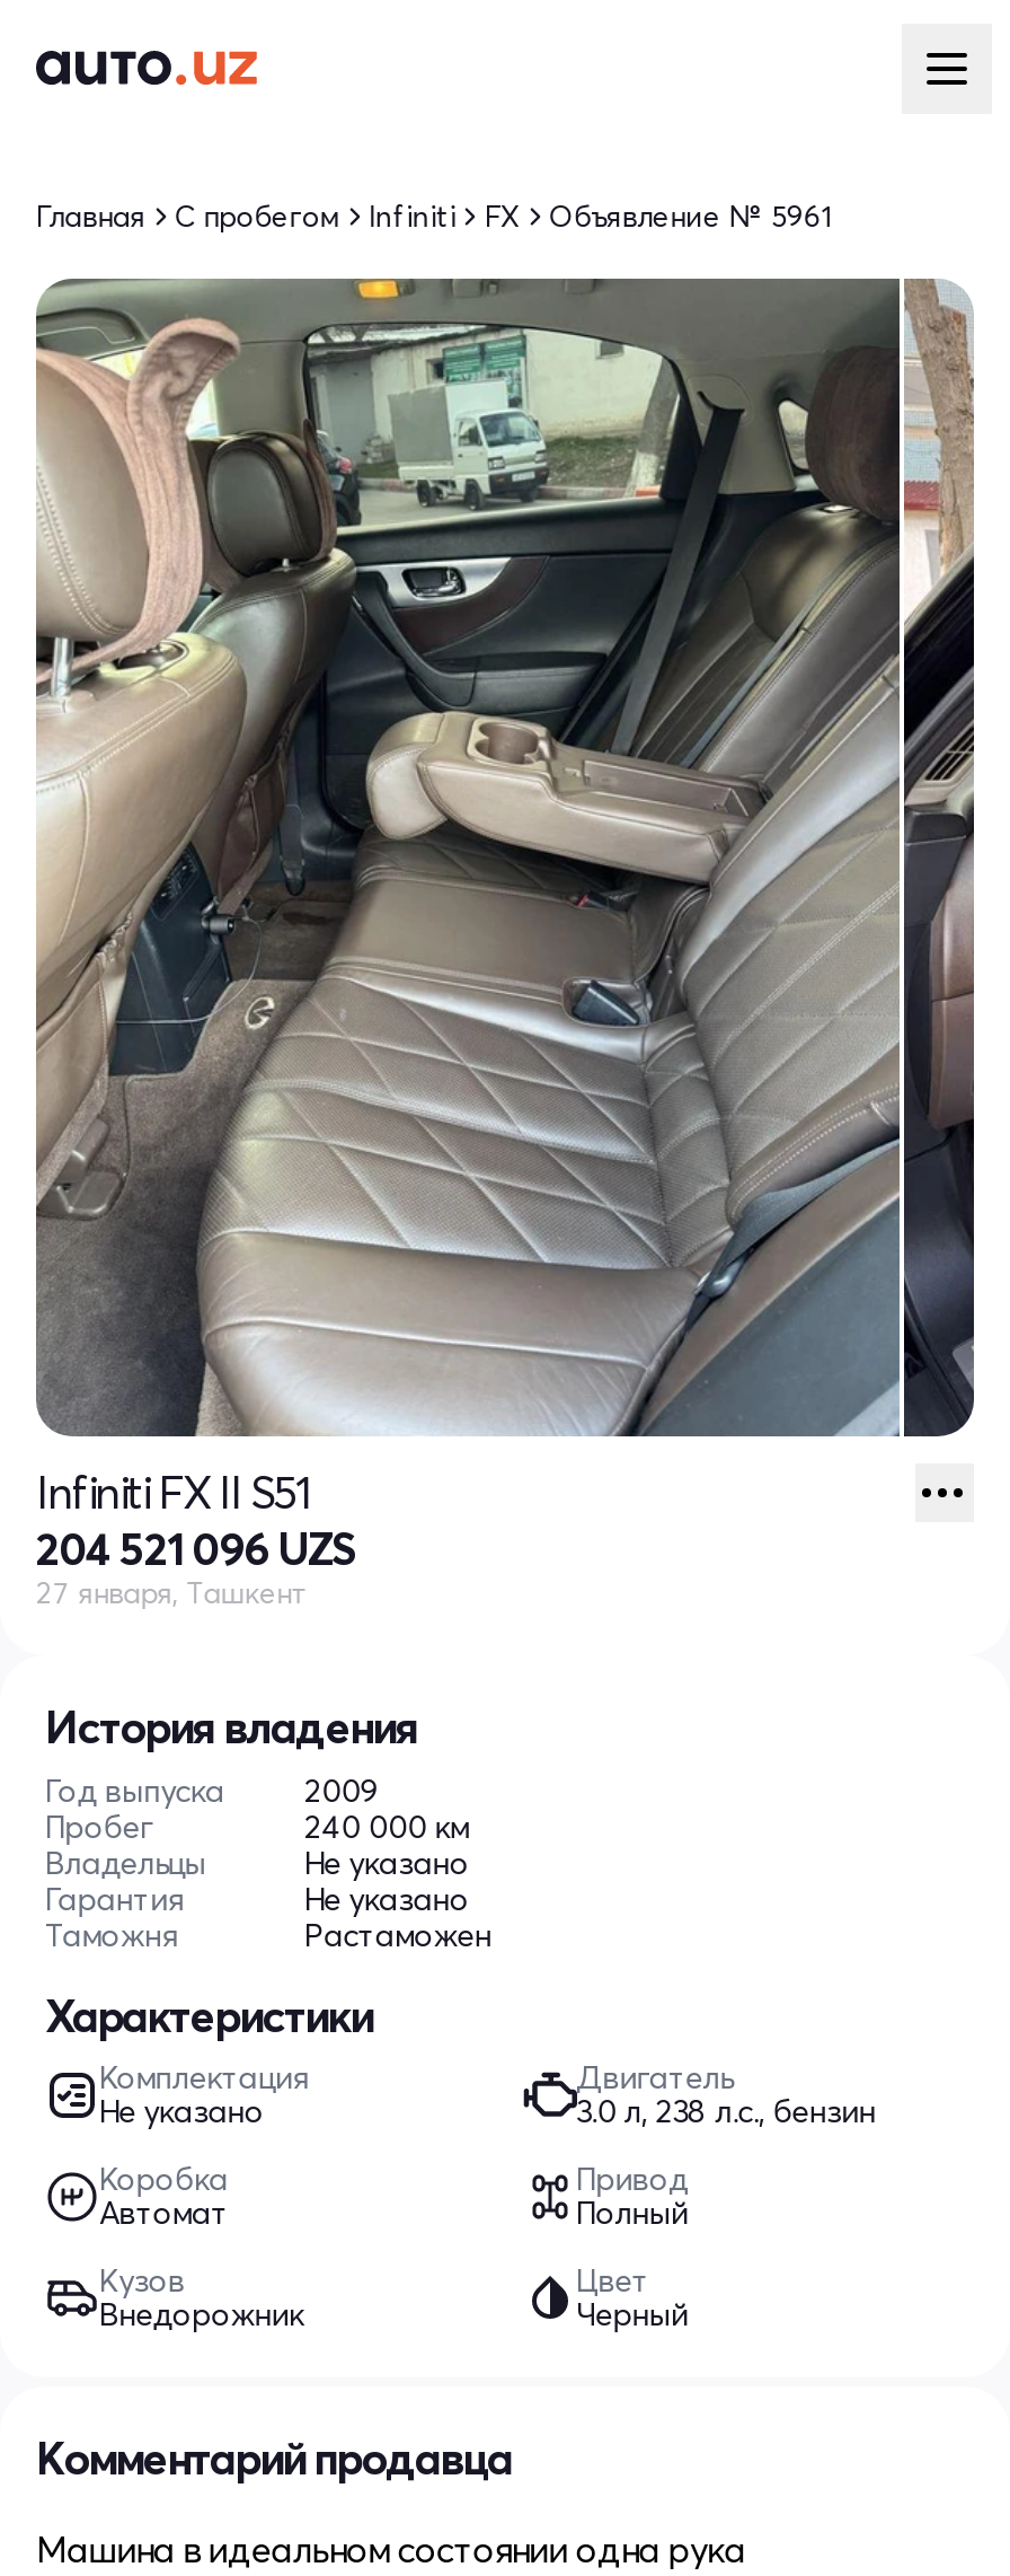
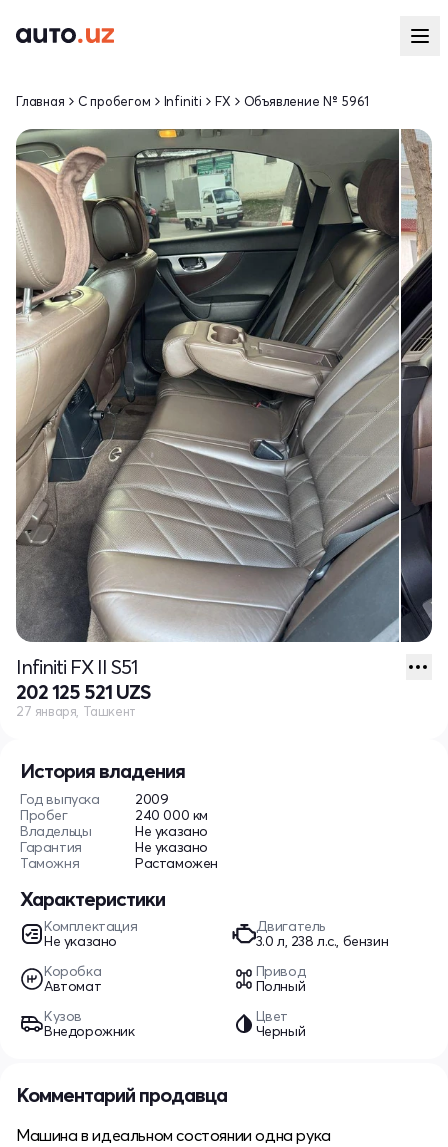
- 204 521 096 UZS
+ 202 125 521 UZS
